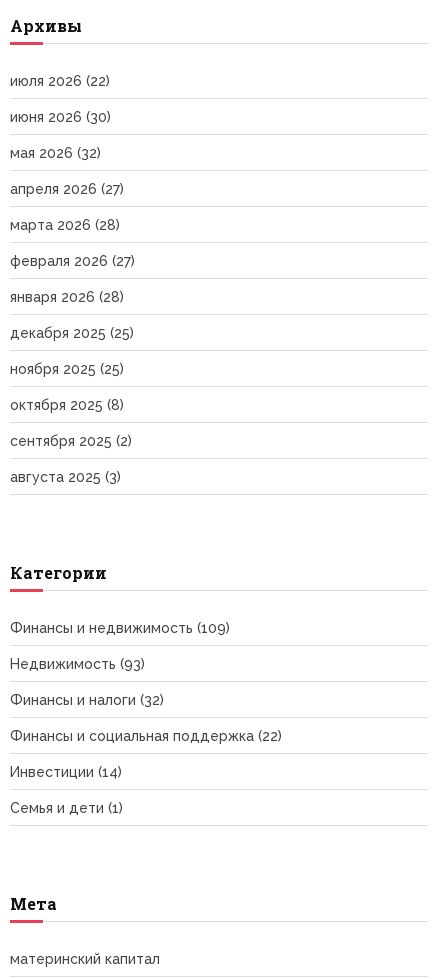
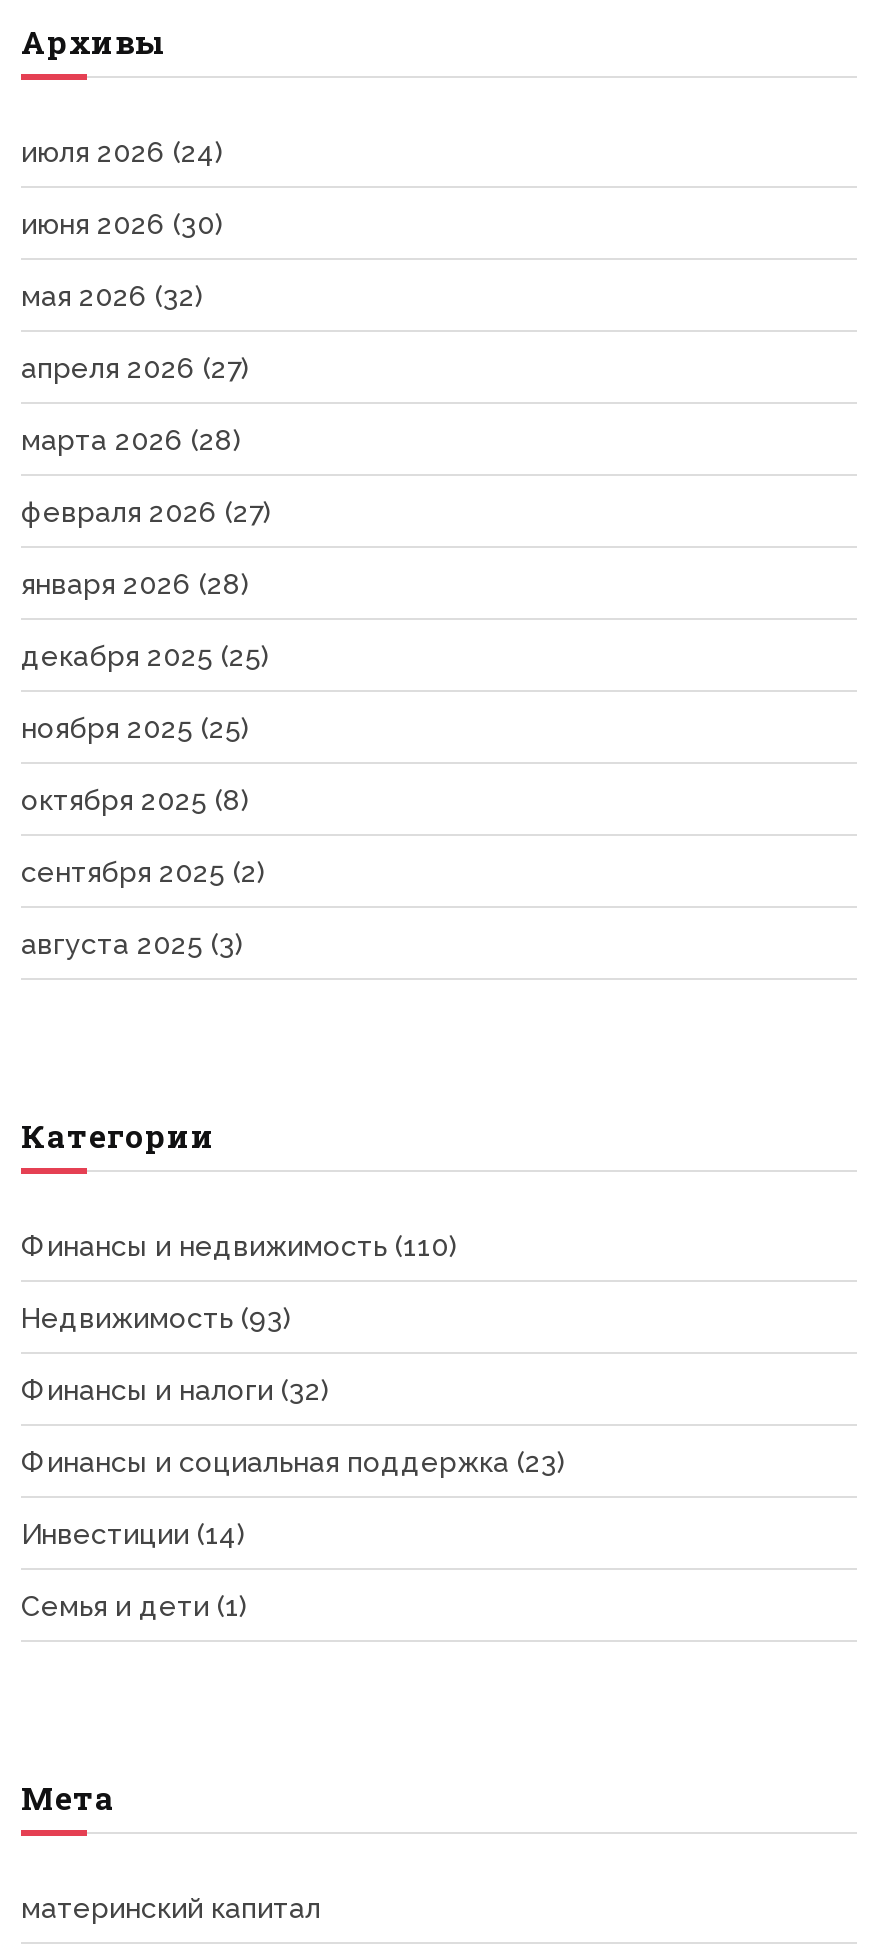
- июля 2026 (22)
+ июля 2026 (24)

- Финансы и недвижимость (109)
+ Финансы и недвижимость (110)

- Финансы и социальная поддержка (22)
+ Финансы и социальная поддержка (23)
